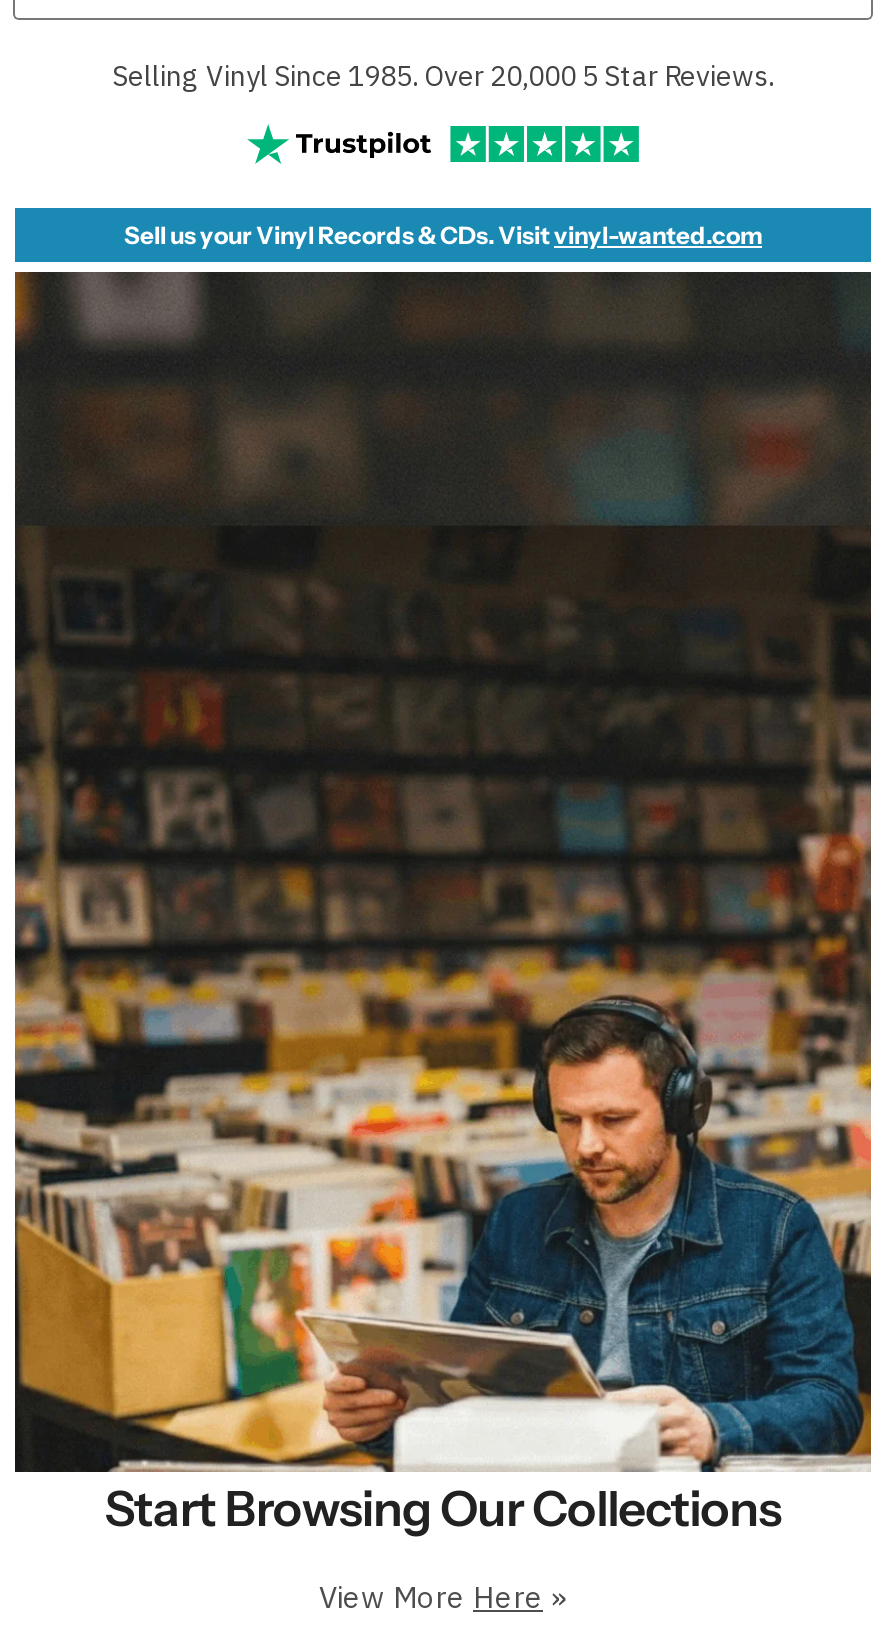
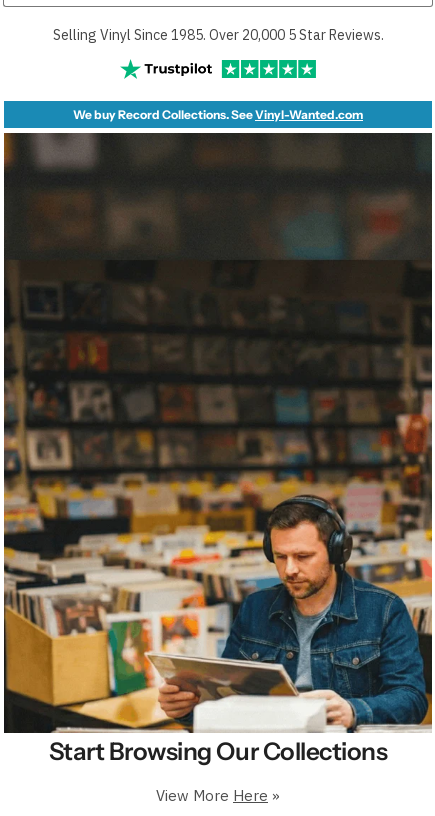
- Sell us your Vinyl Records & CDs. Visitvinyl-wanted.com
+ We buy Record Collections. SeeVinyl-Wanted.com
